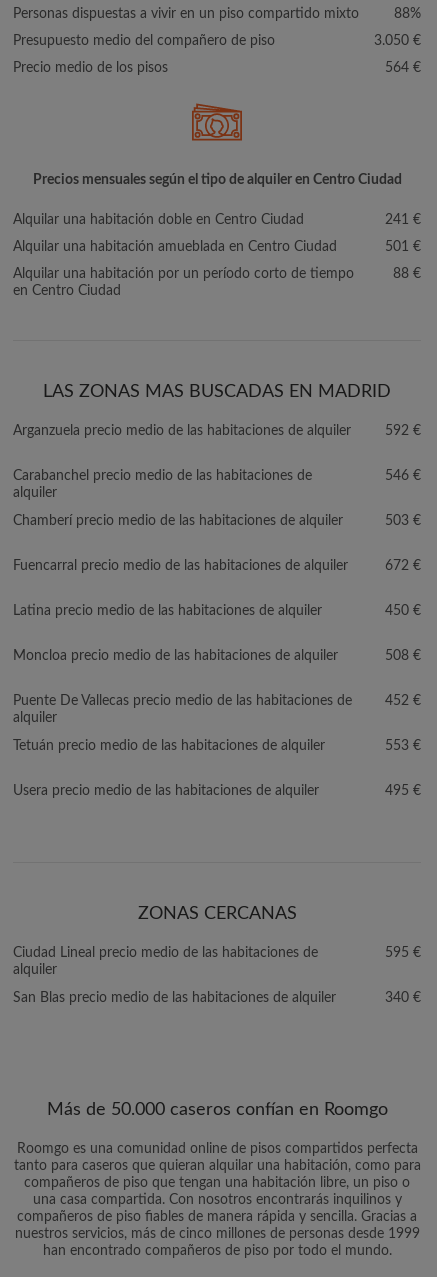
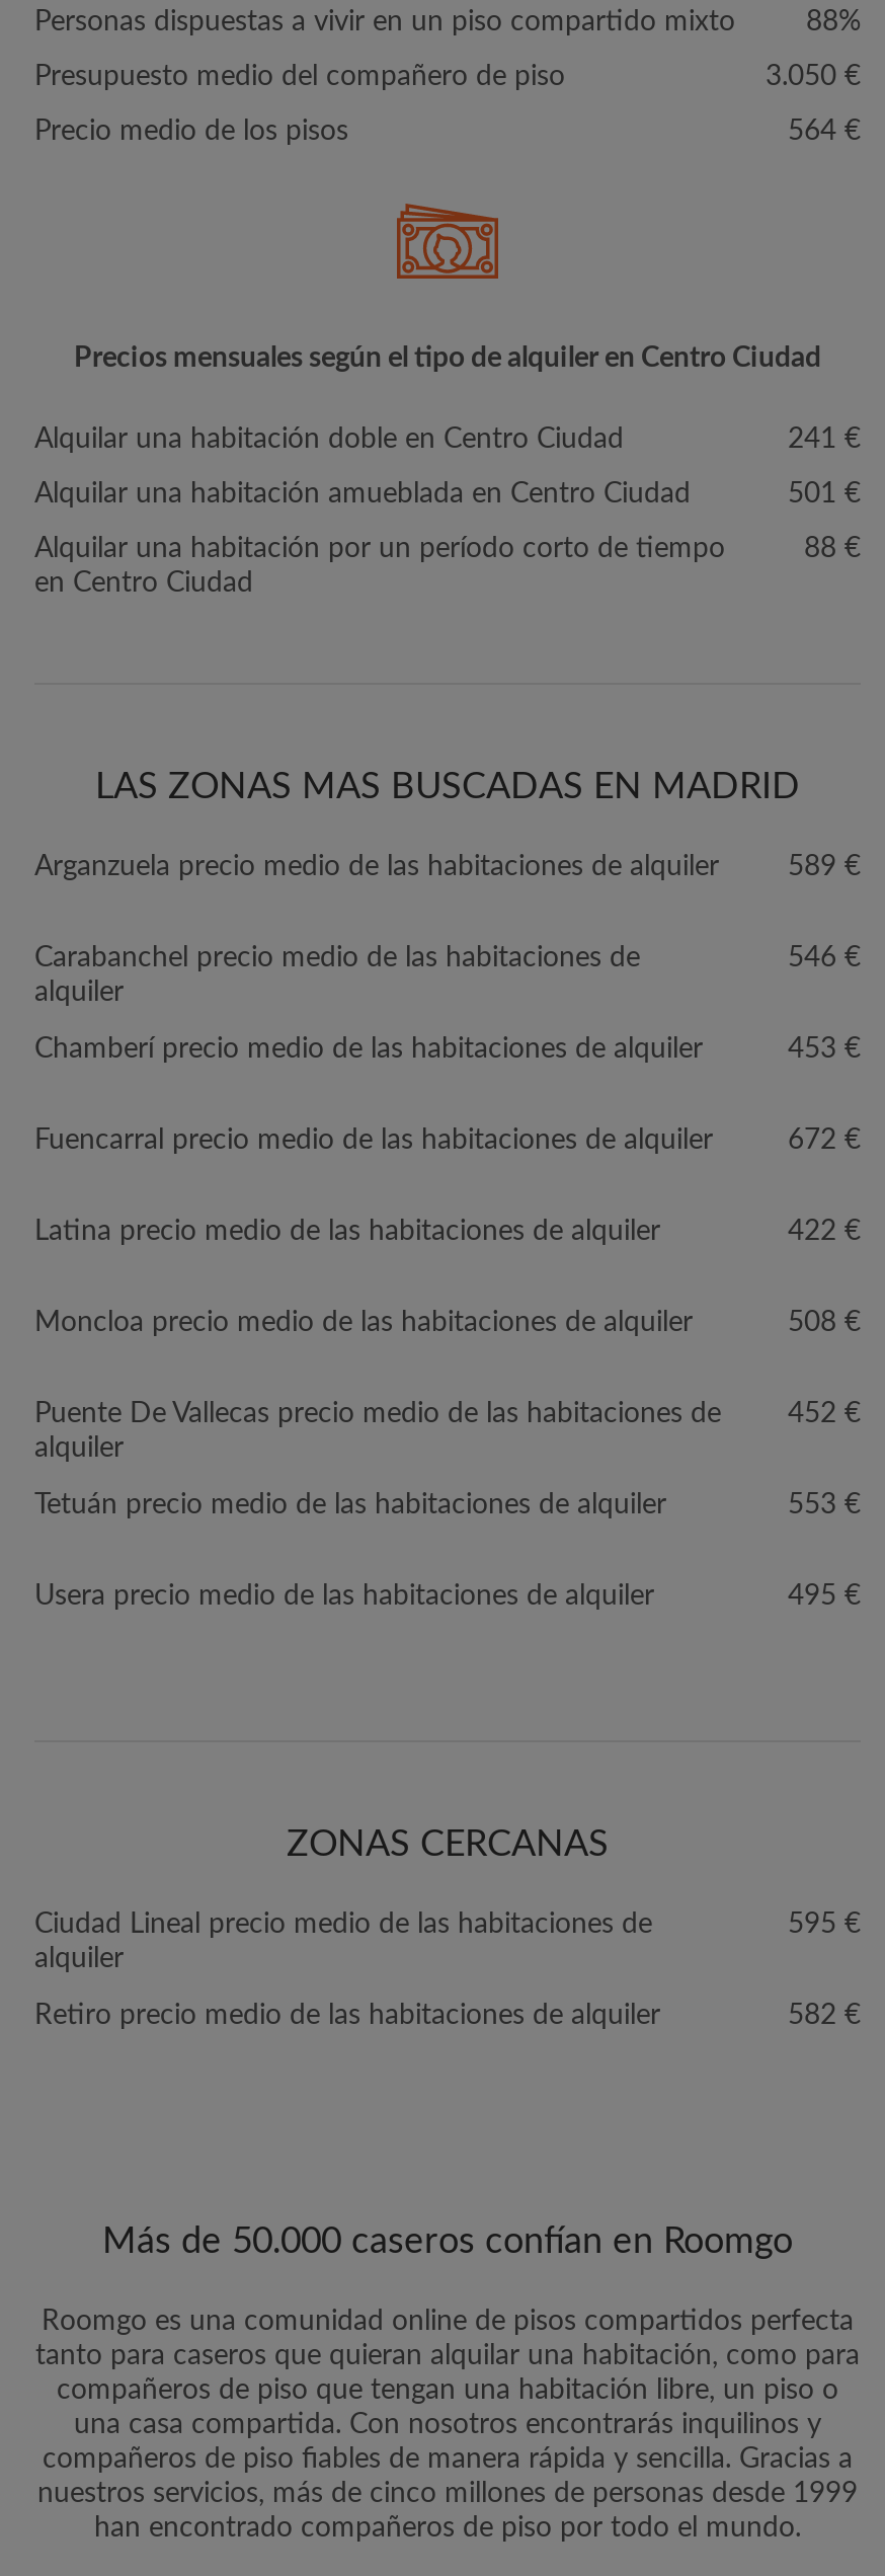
- 592 €
+ 589 €

- 503 €
+ 453 €

- 450 €
+ 422 €

- San Blas precio medio de las habitaciones de alquiler
- 340 €
+ Retiro precio medio de las habitaciones de alquiler
+ 582 €
